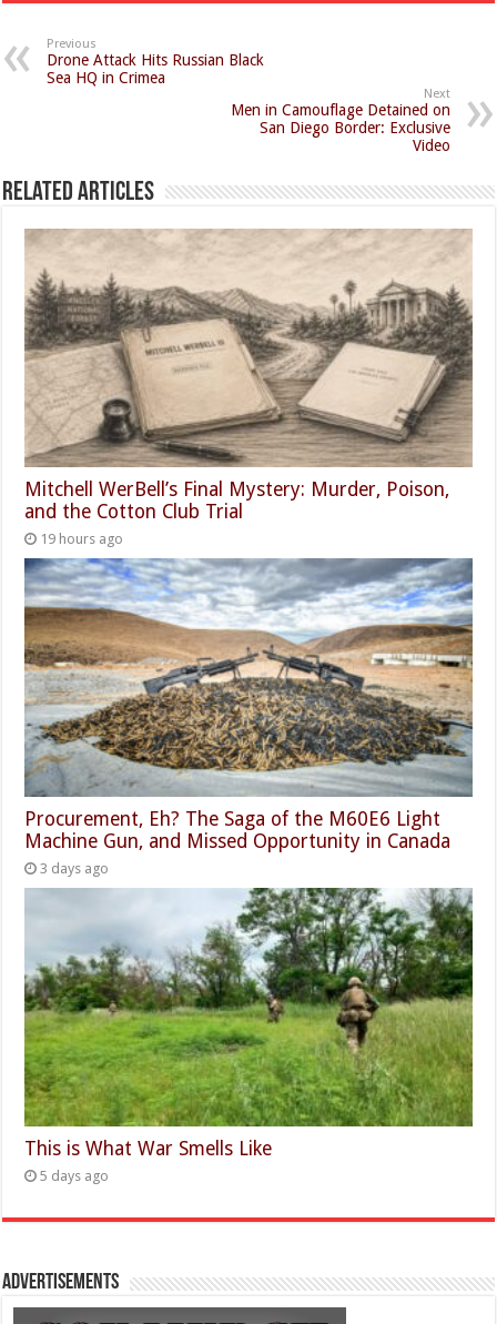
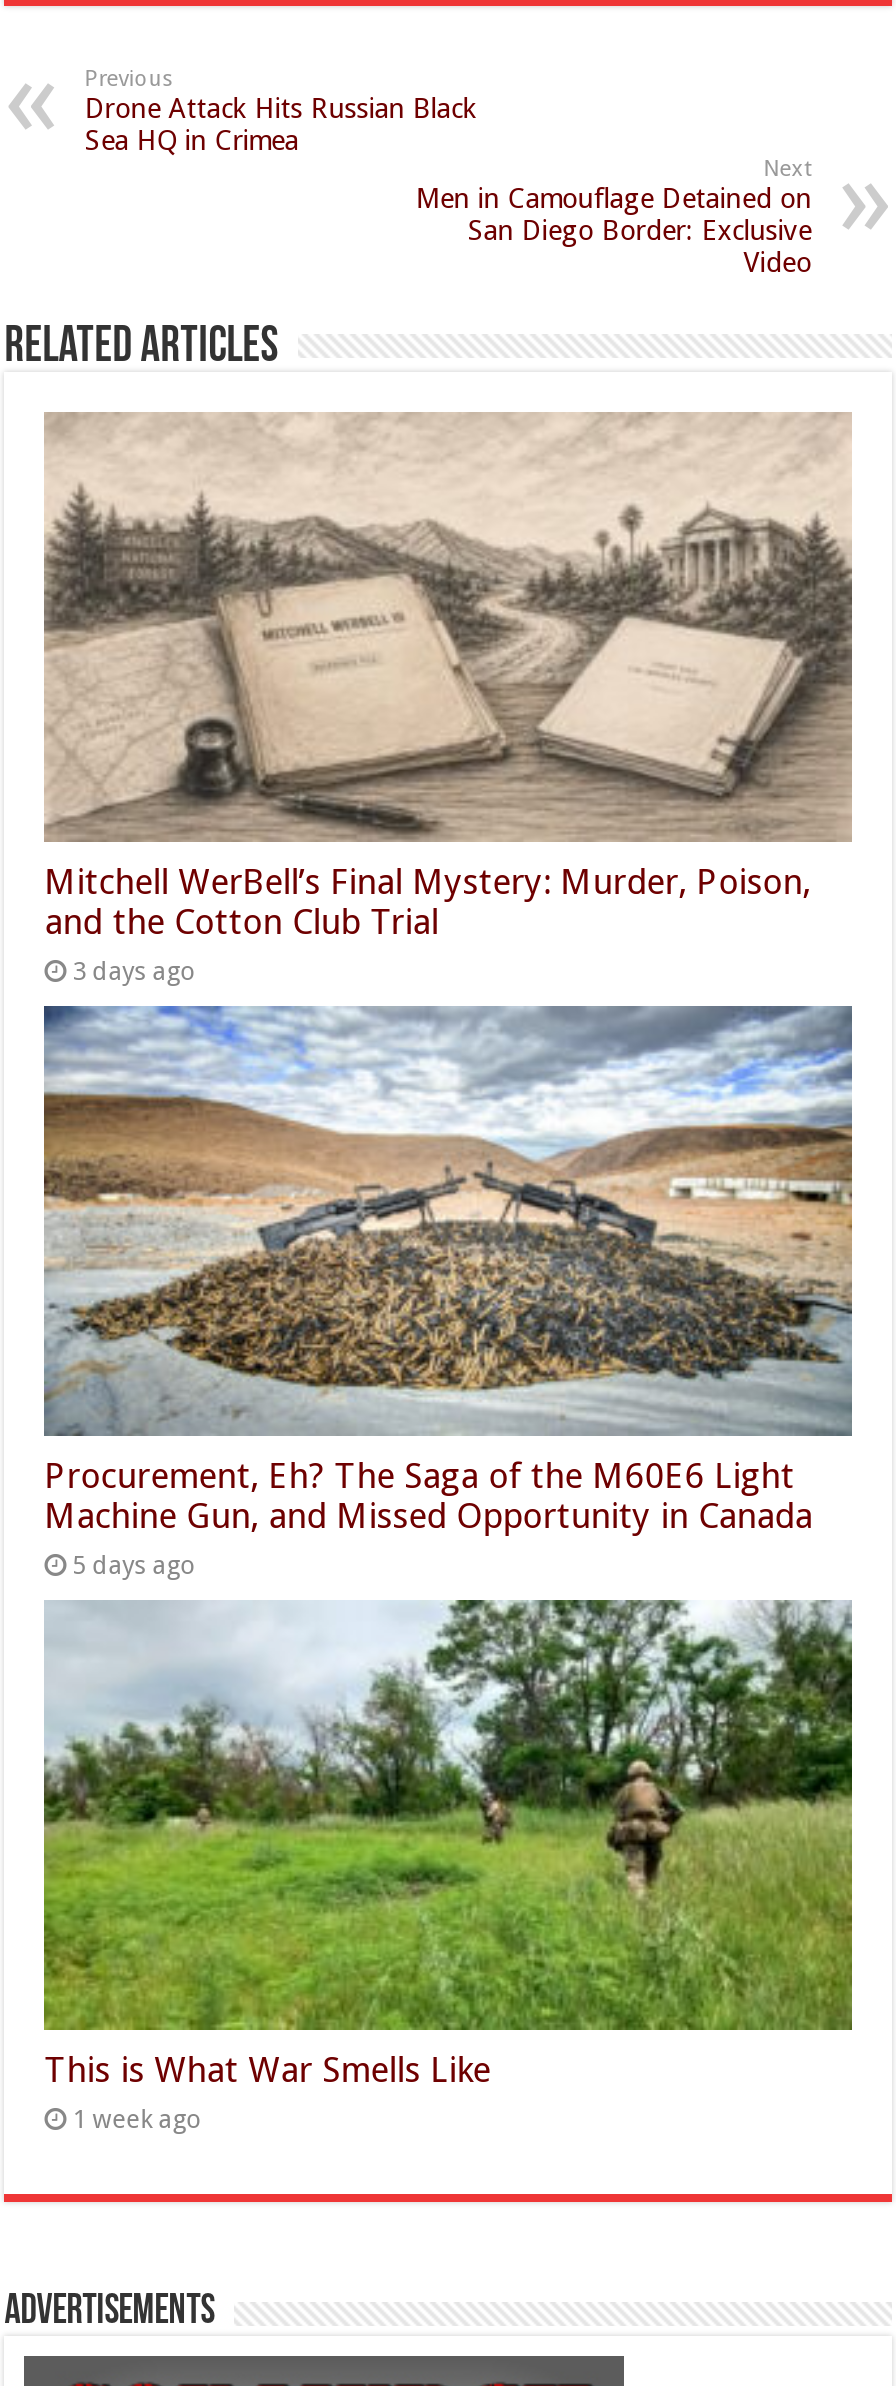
- 19 hours ago
+ 3 days ago

- 3 days ago
+ 5 days ago

- 5 days ago
+ 1 week ago
